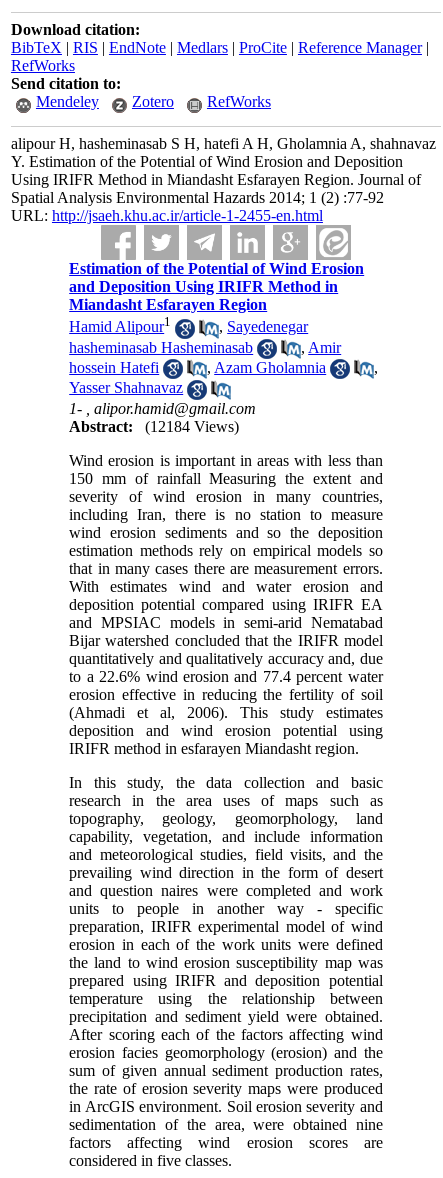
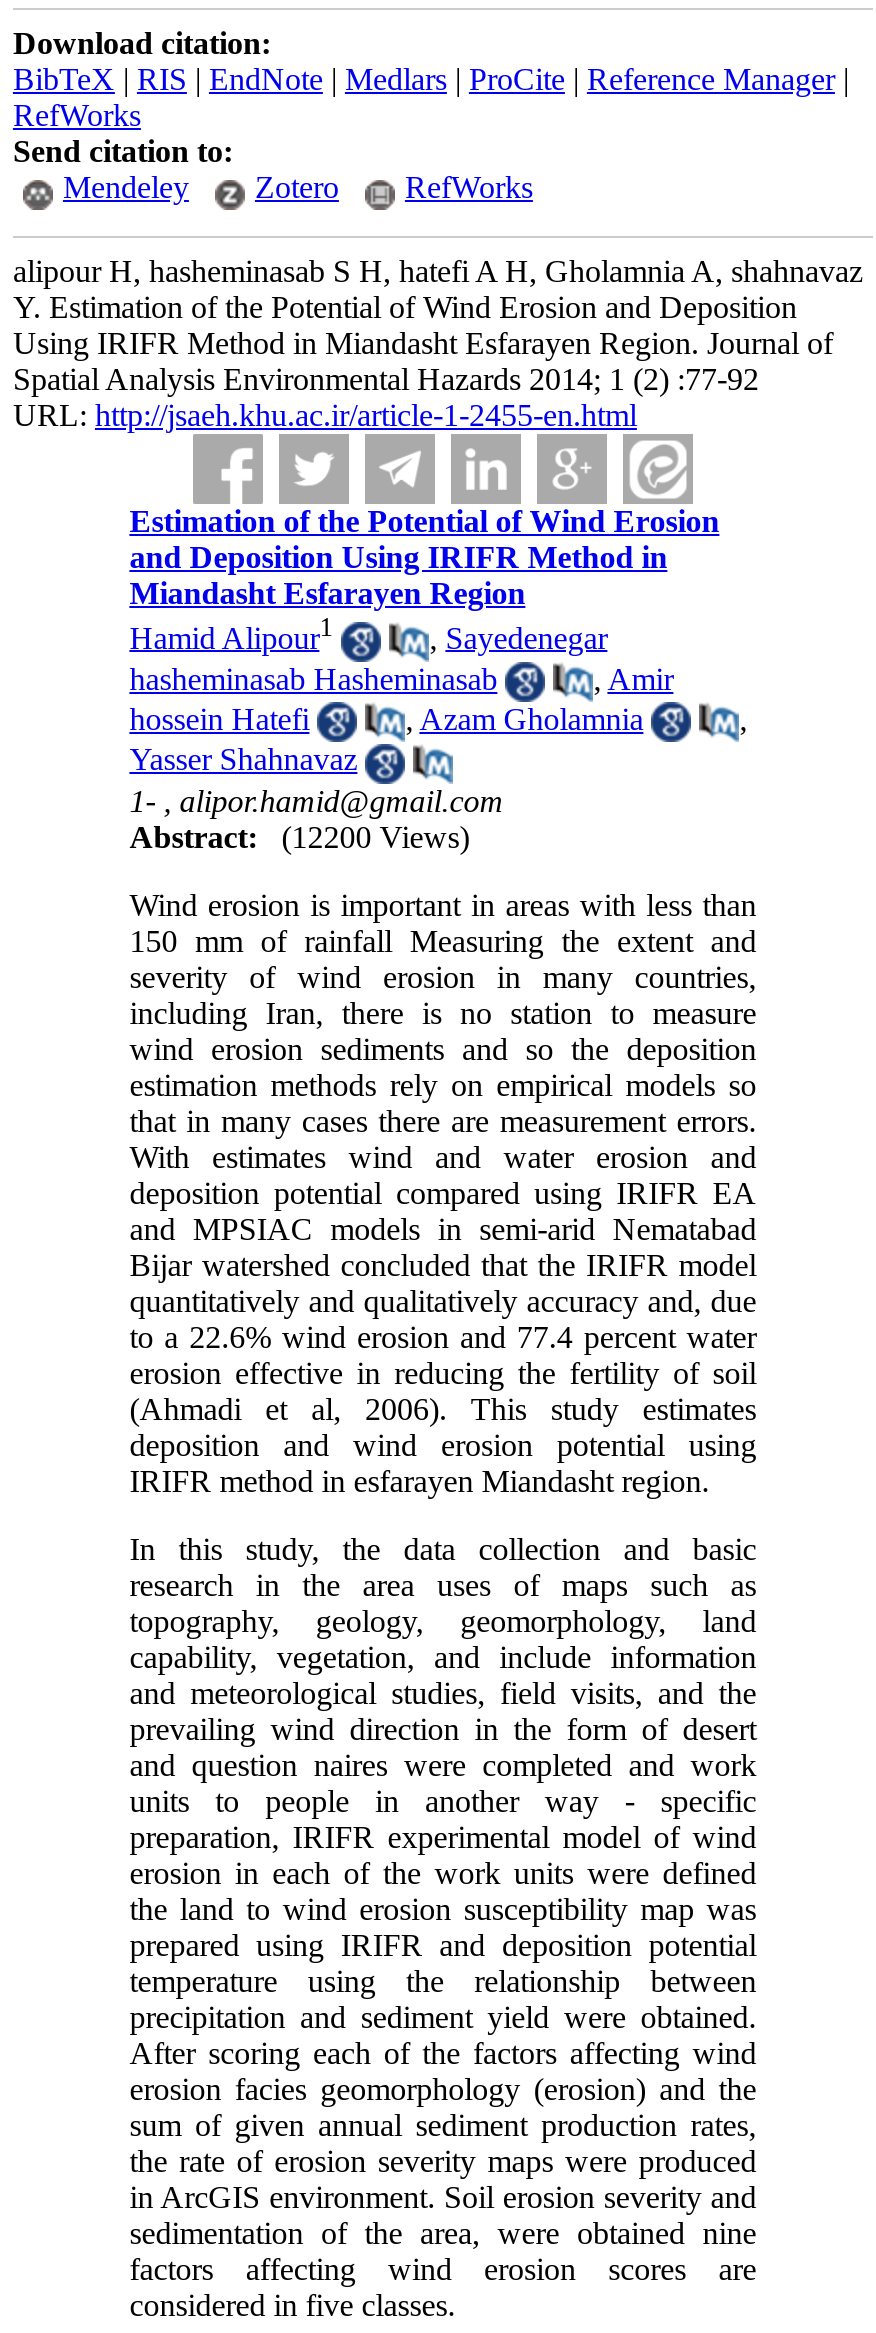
- Abstract: (12184 Views)
+ Abstract: (12200 Views)
